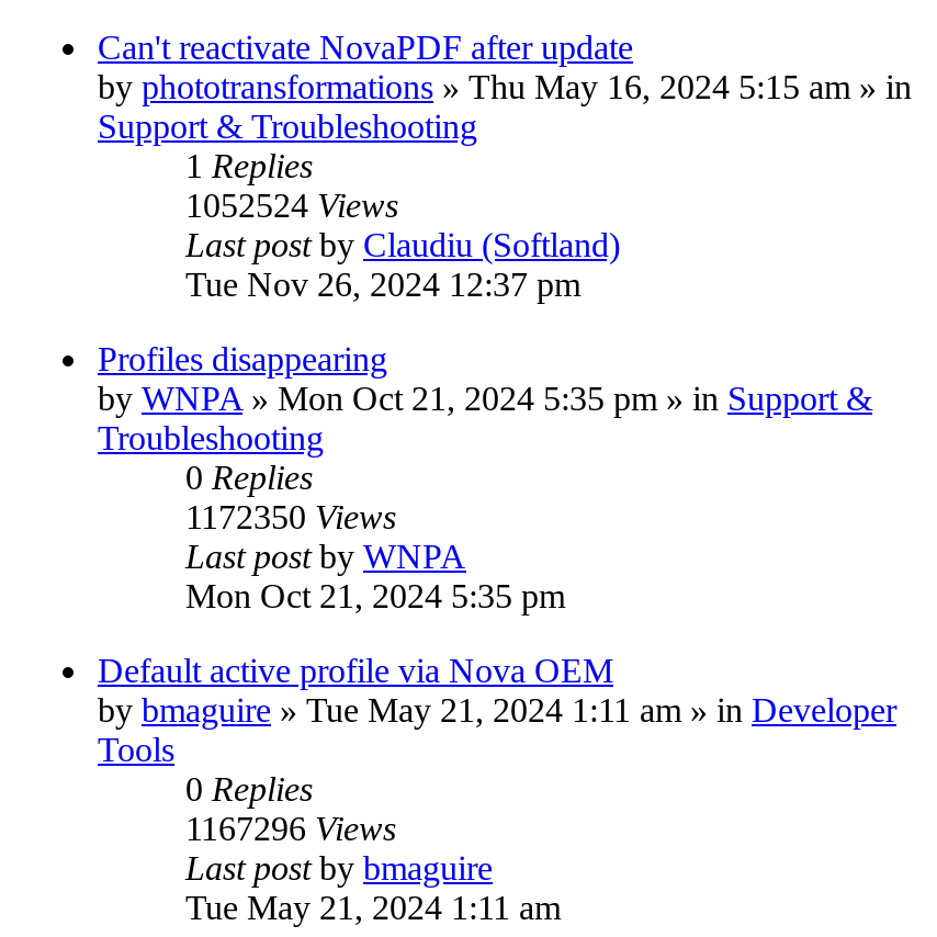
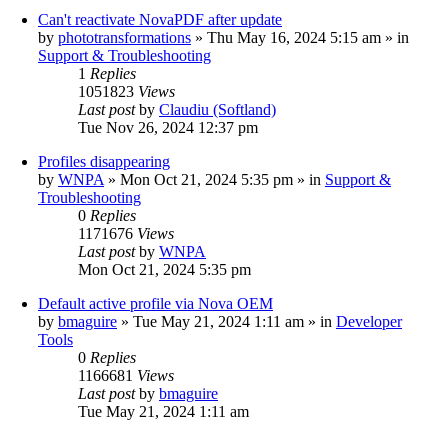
- 1052524 Views
+ 1051823 Views

- 1172350 Views
+ 1171676 Views

- 1167296 Views
+ 1166681 Views
